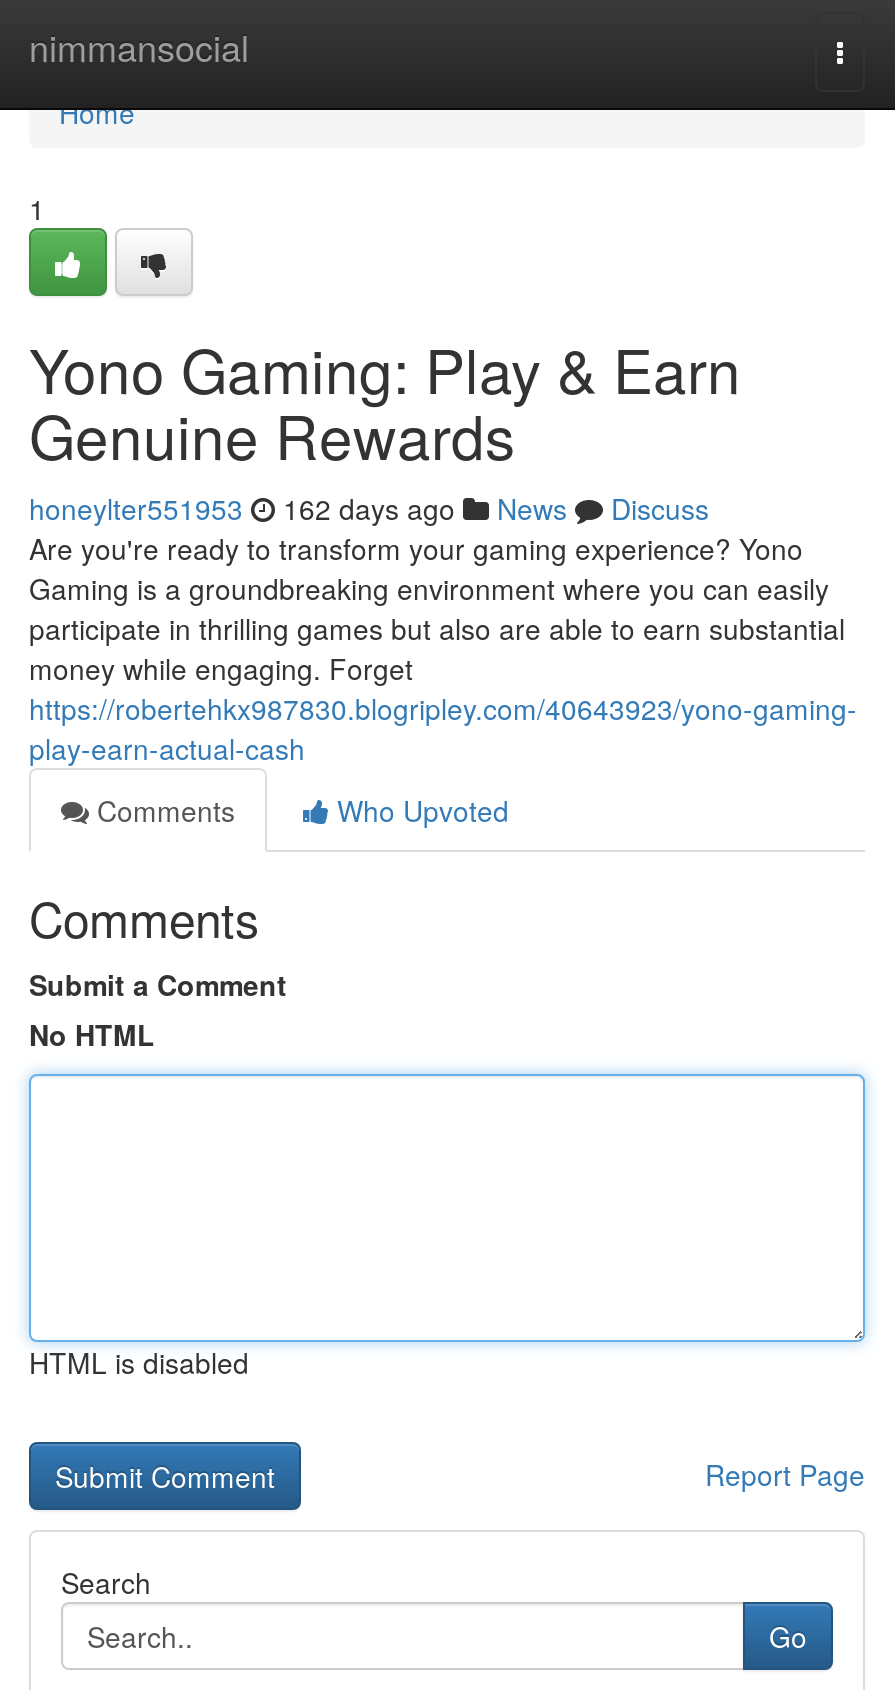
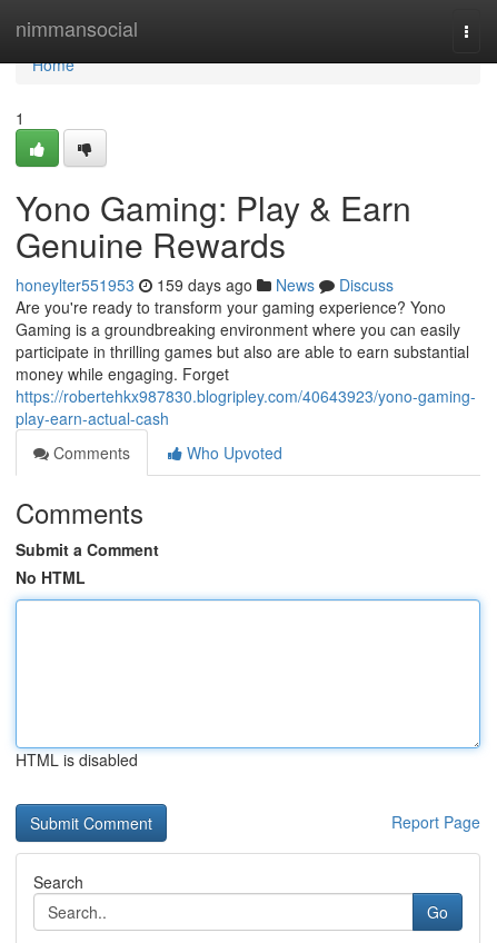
- honeylter551953 162 days ago News Discuss
+ honeylter551953 159 days ago News Discuss
